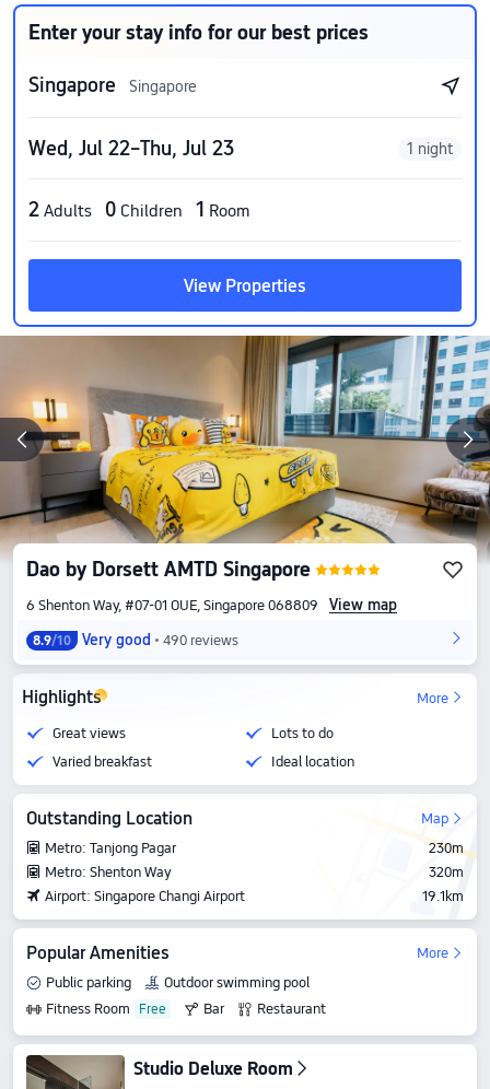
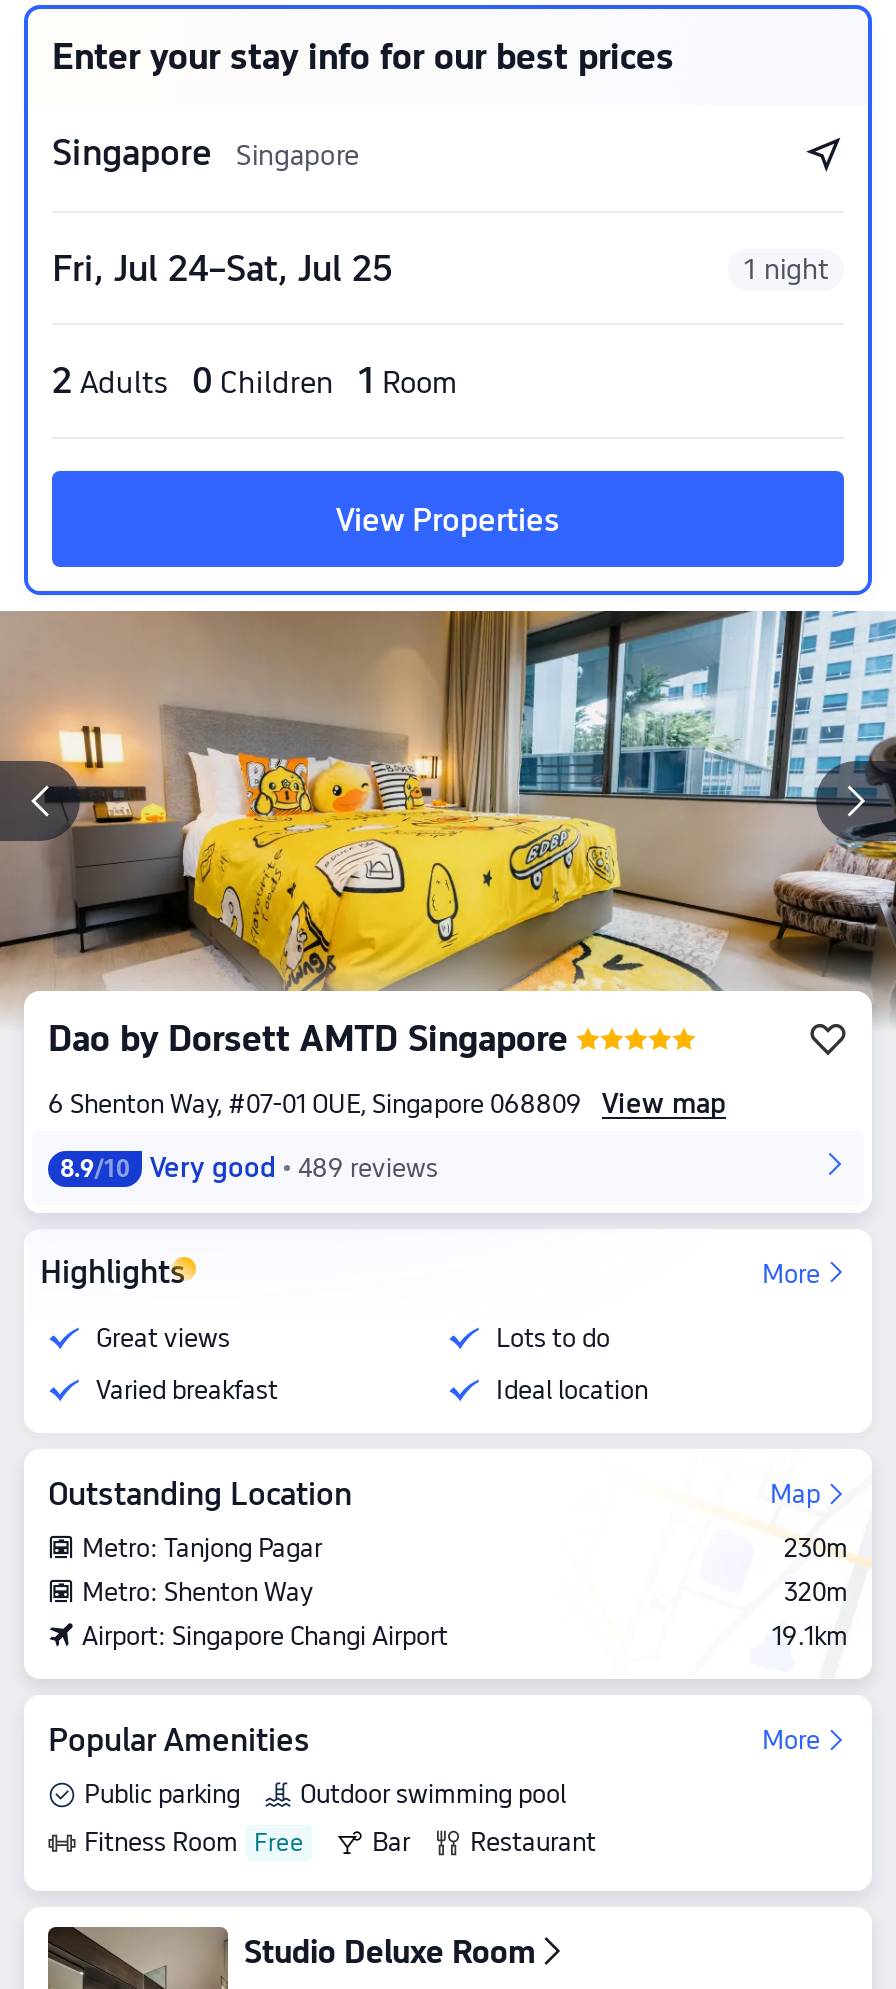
- Wed, Jul 22–Thu, Jul 23
+ Fri, Jul 24–Sat, Jul 25

- 8.9/10 Very good 490 reviews
+ 8.9/10 Very good 489 reviews
